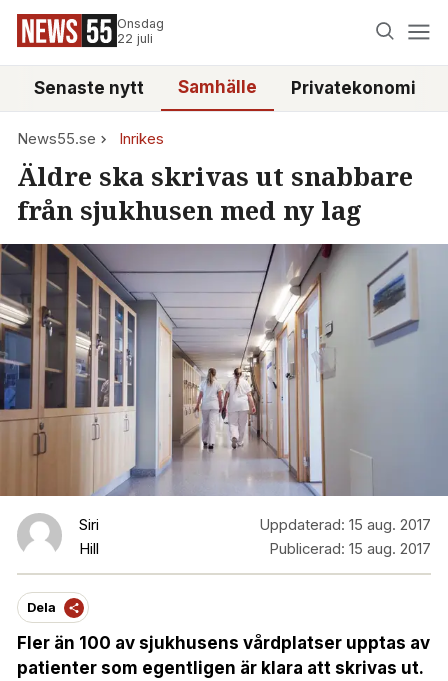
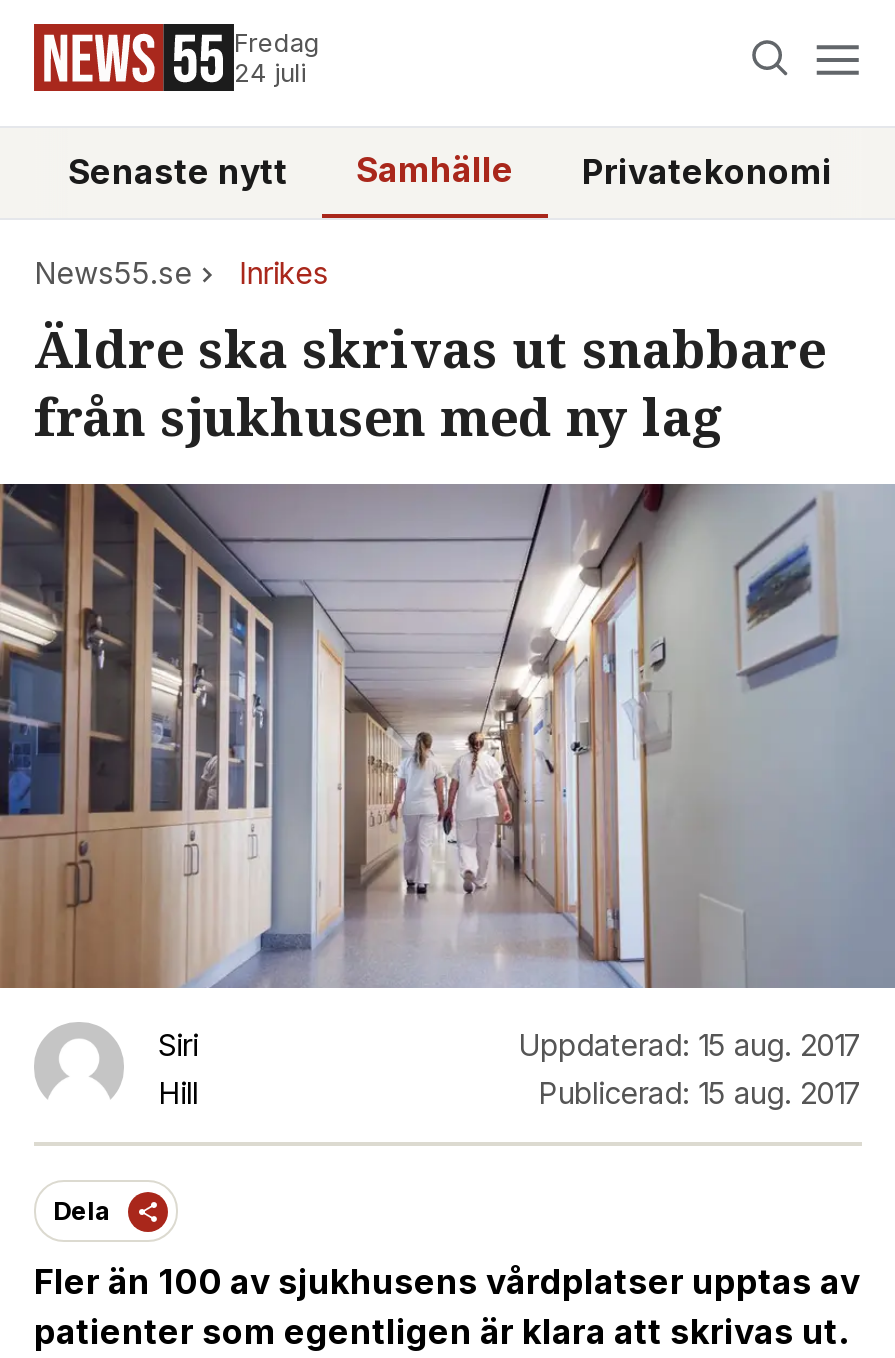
- Onsdag
- 22 juli
+ Fredag
+ 24 juli
